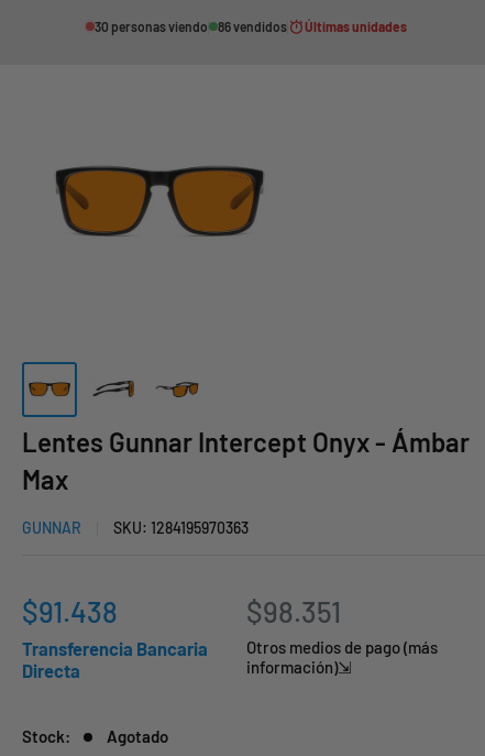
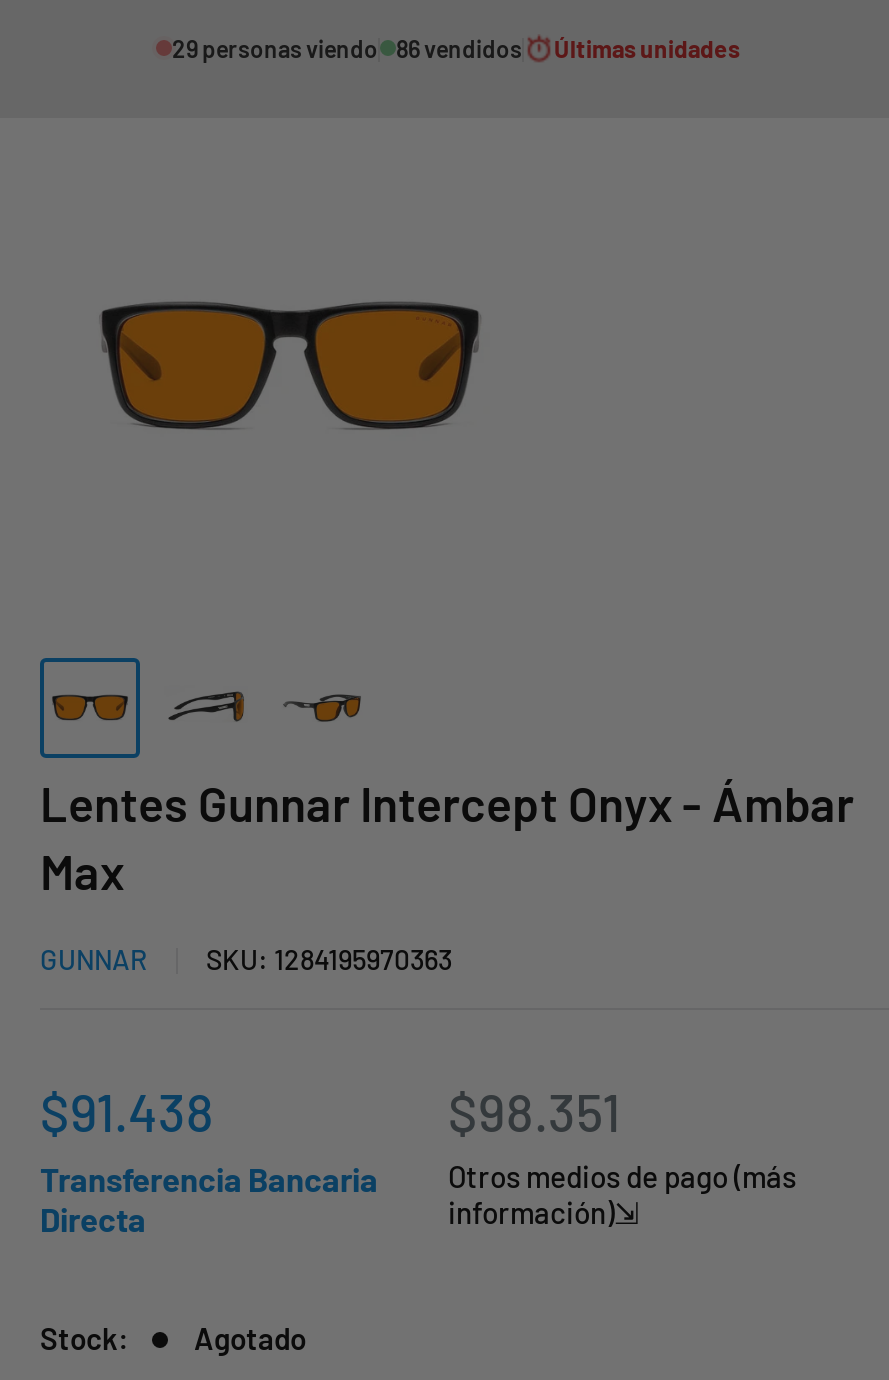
- 30 personas viendo
+ 29 personas viendo
